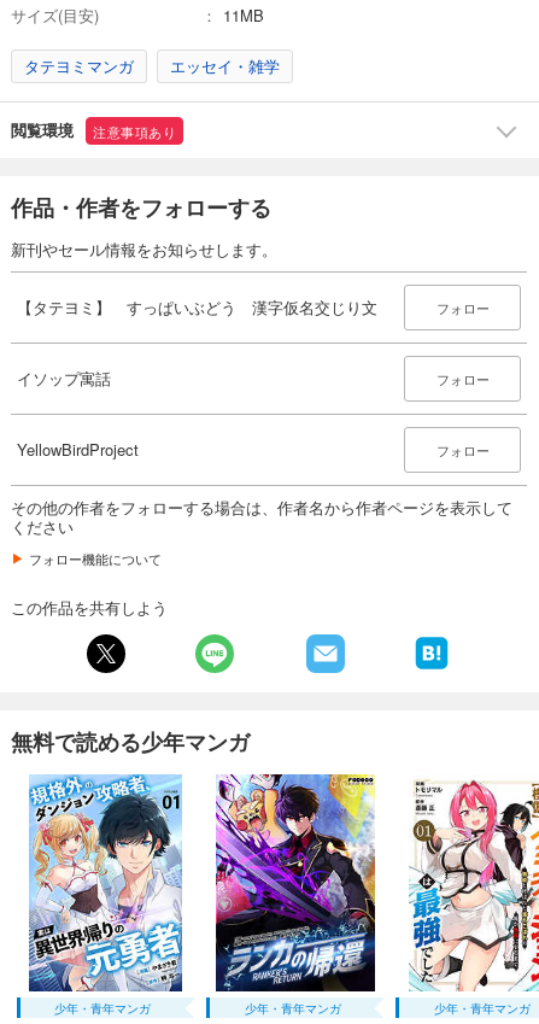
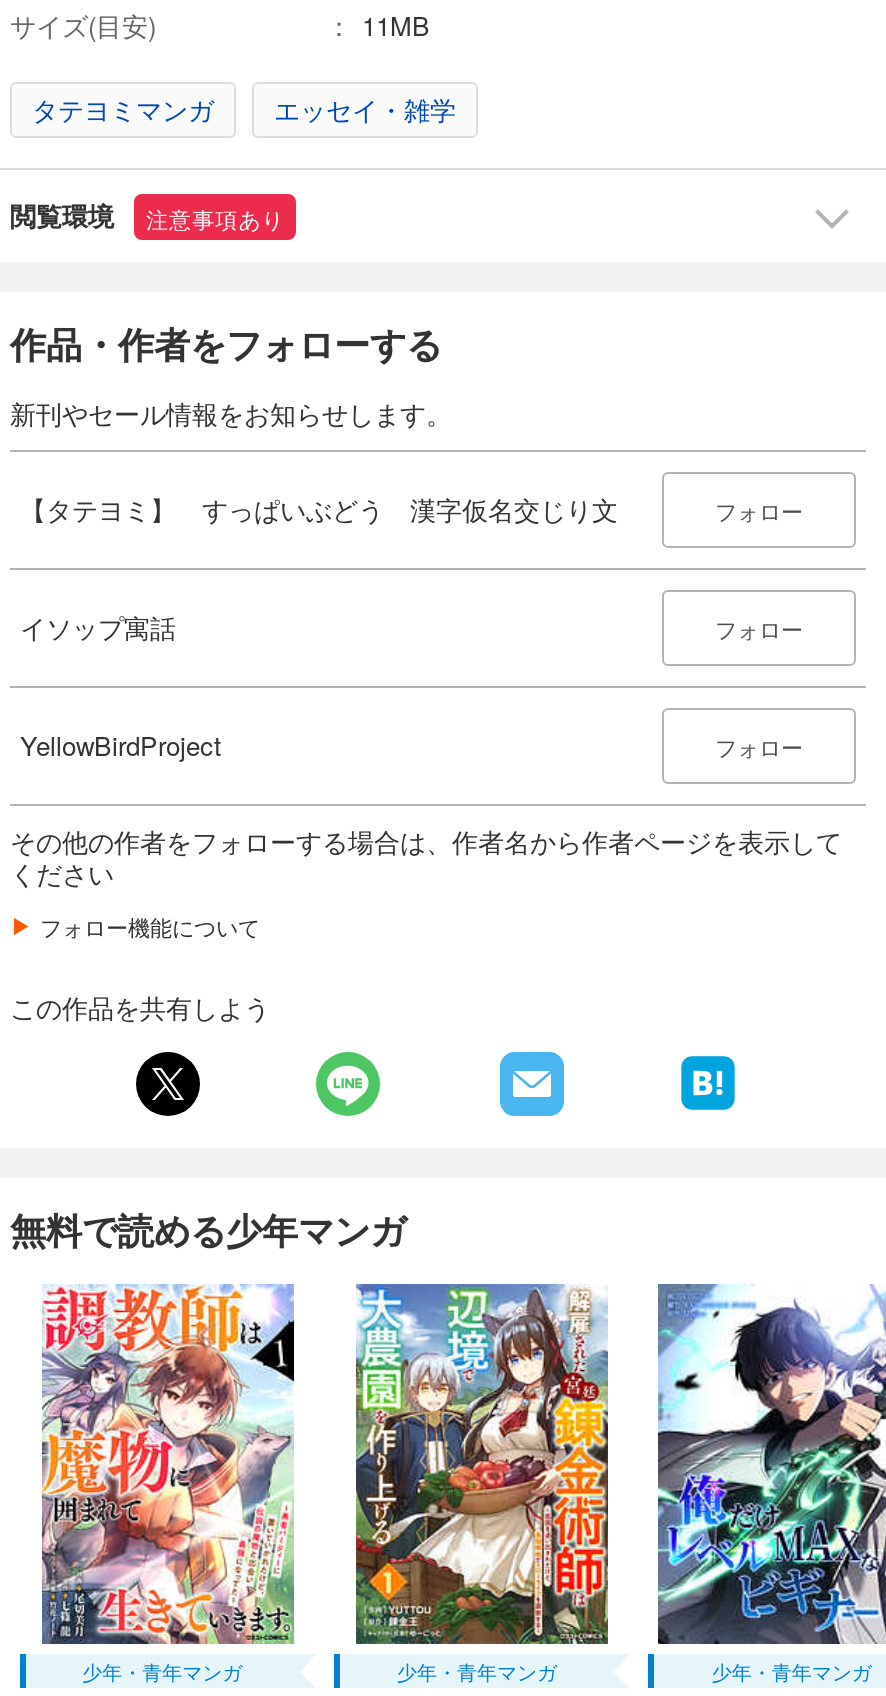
- [image]
+ [image]

- [image]
+ [image]

- [image]
+ [image]
